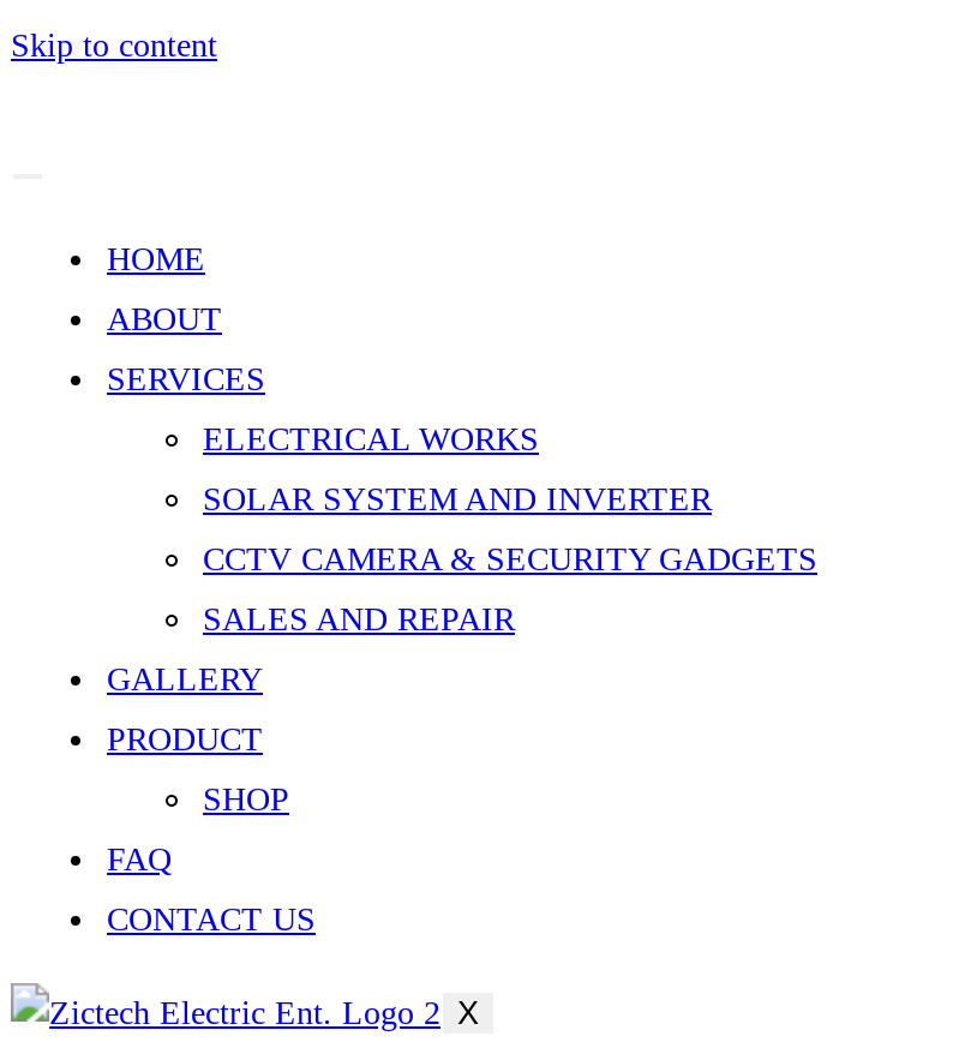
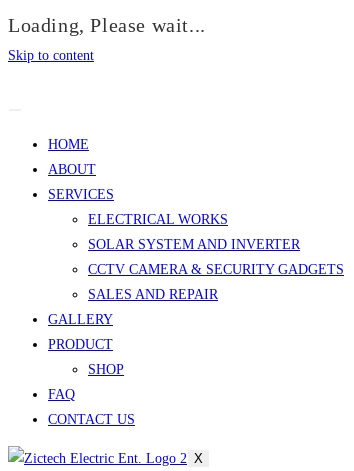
+ Loading, Please wait...
